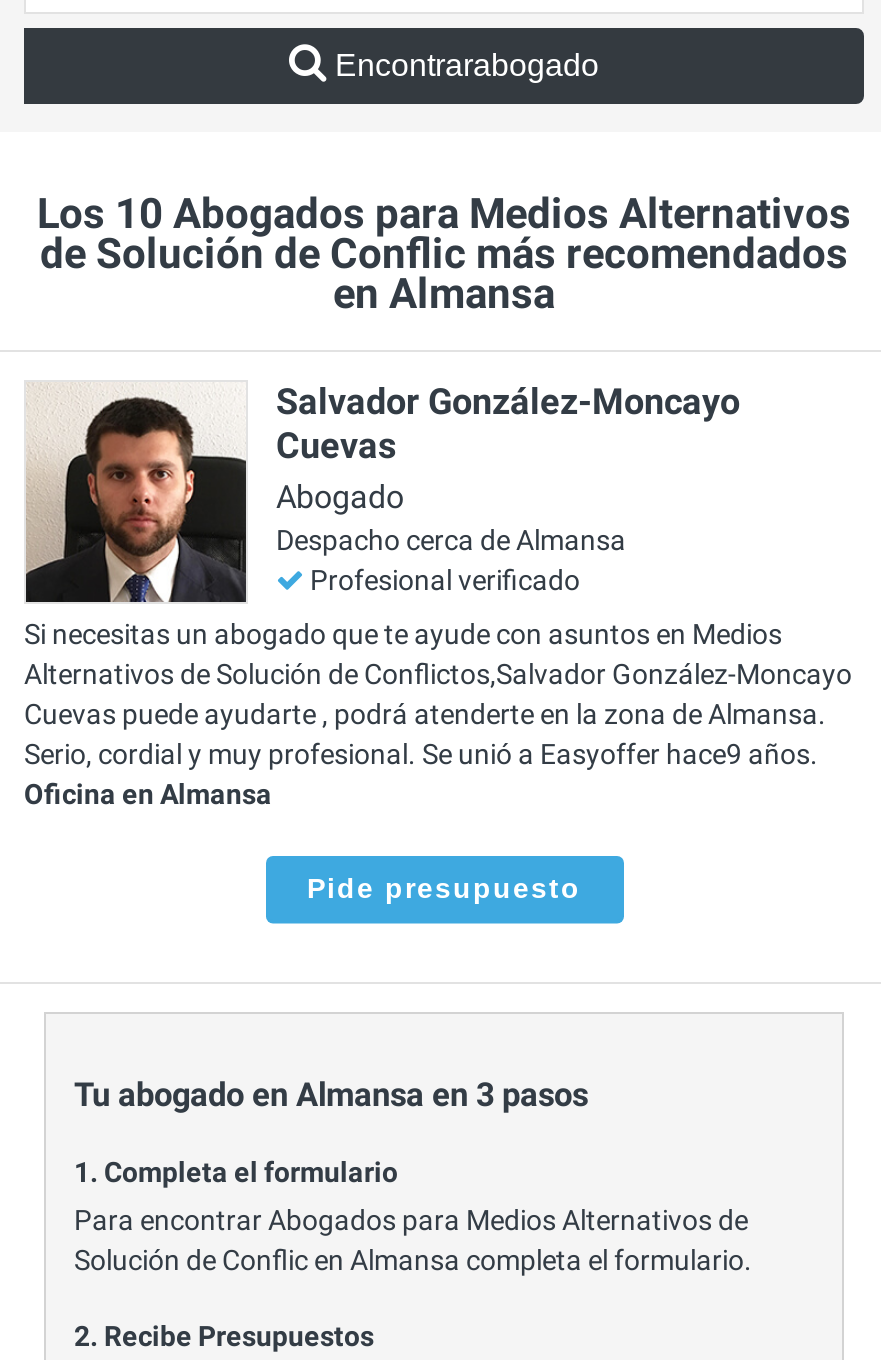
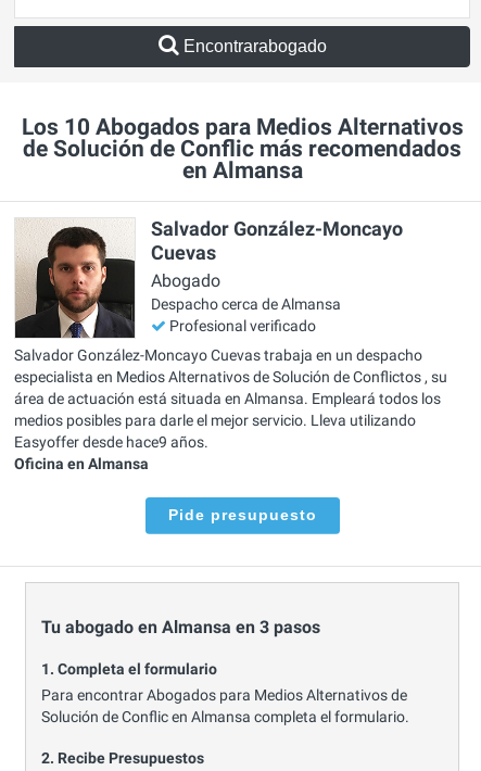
- Si necesitas un abogado que te ayude con asuntos en Medios
- Alternativos de Solución de Conflictos,Salvador González-Moncayo
- Cuevas puede ayudarte , podrá atenderte en la zona de Almansa.
- Serio, cordial y muy profesional. Se unió a Easyoffer hace9 años.
+ Salvador González-Moncayo Cuevas trabaja en un despacho
+ especialista en Medios Alternativos de Solución de Conflictos , su
+ área de actuación está situada en Almansa. Empleará todos los
+ medios posibles para darle el mejor servicio. Lleva utilizando
+ Easyoffer desde hace9 años.
